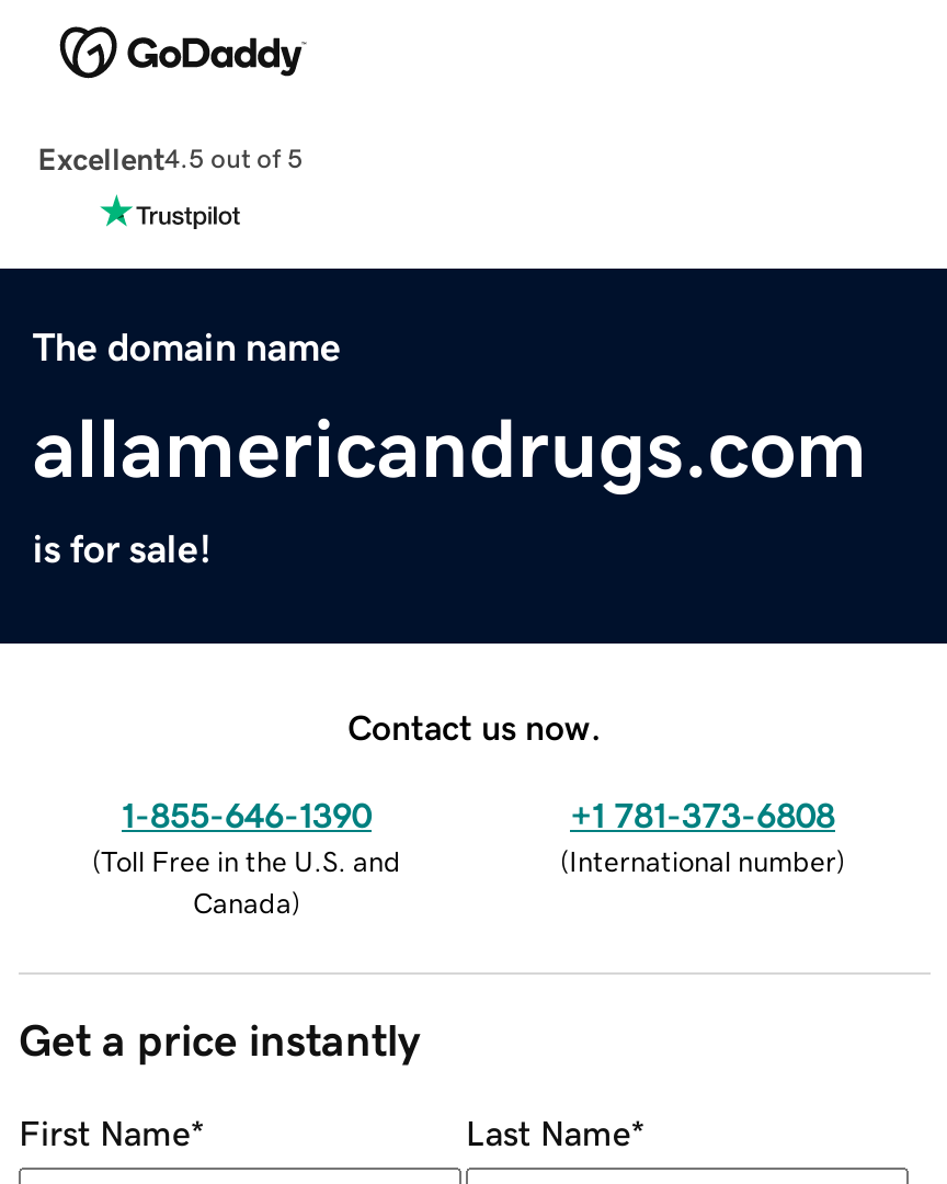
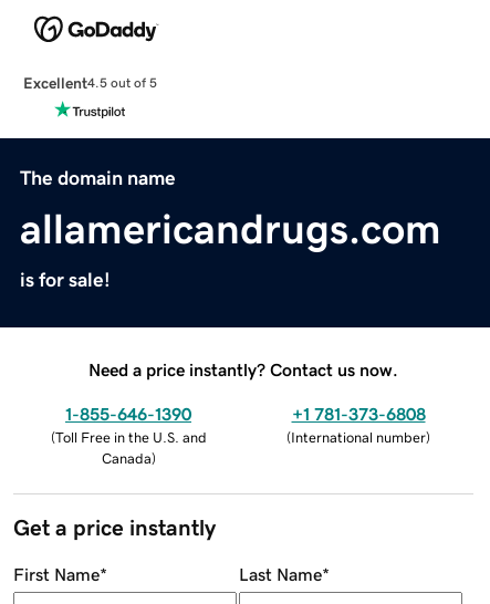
- Contact us now.
+ Need a price instantly? Contact us now.
